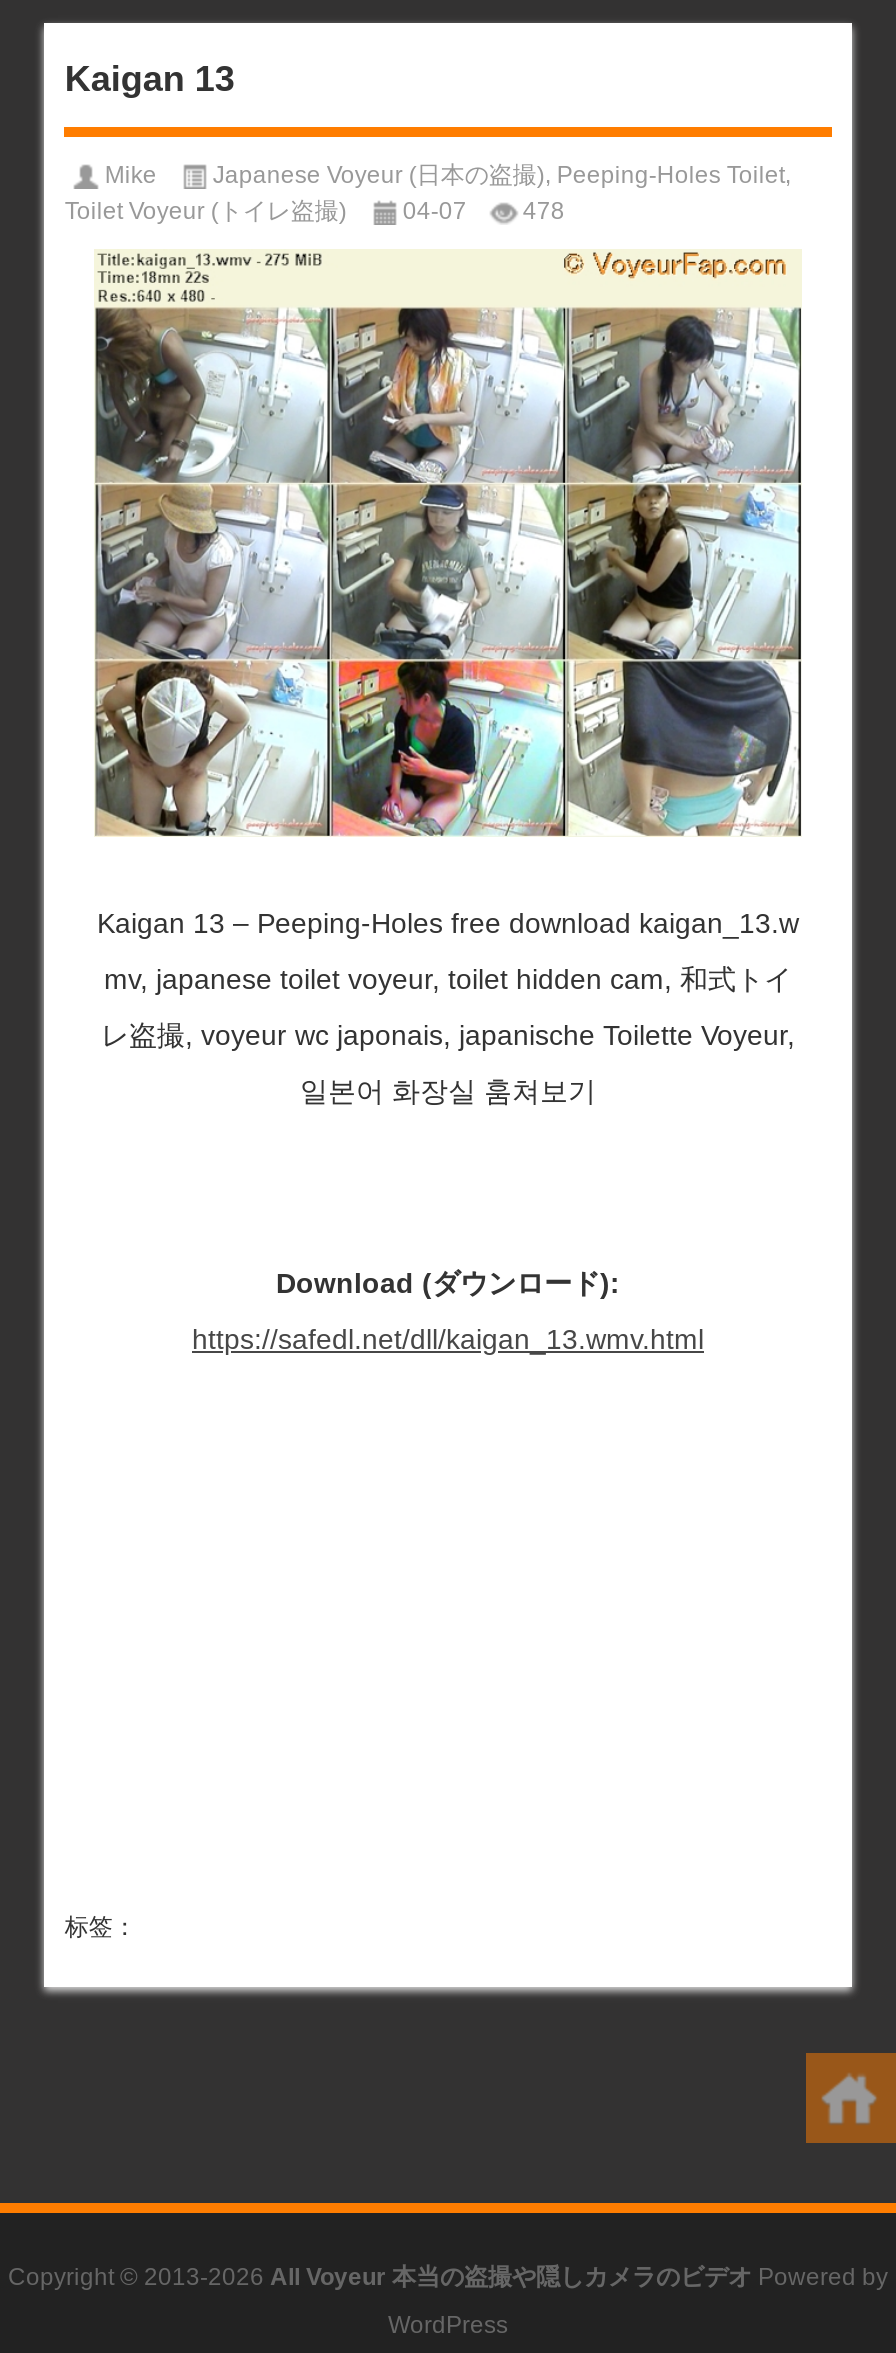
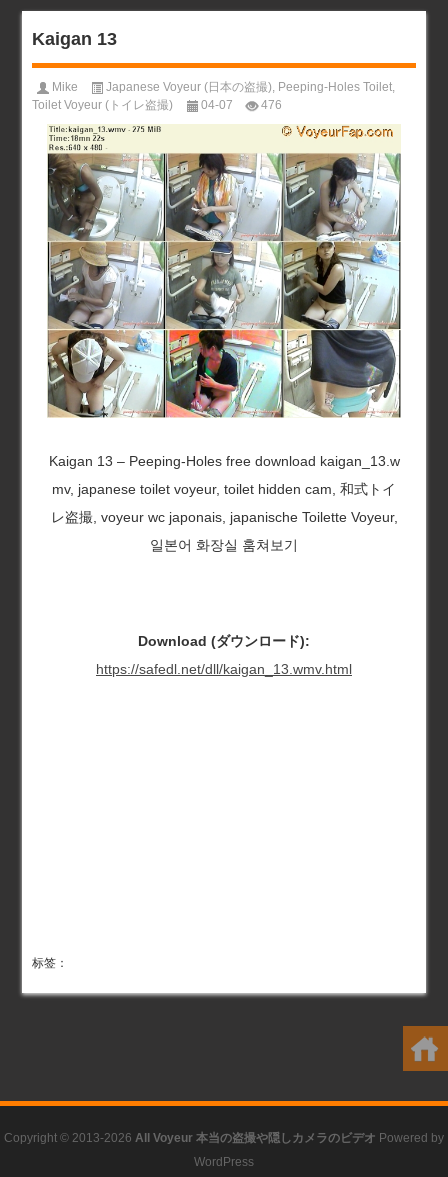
- Toilet Voyeur (トイレ盗撮) 04-07 478
+ Toilet Voyeur (トイレ盗撮) 04-07 476
